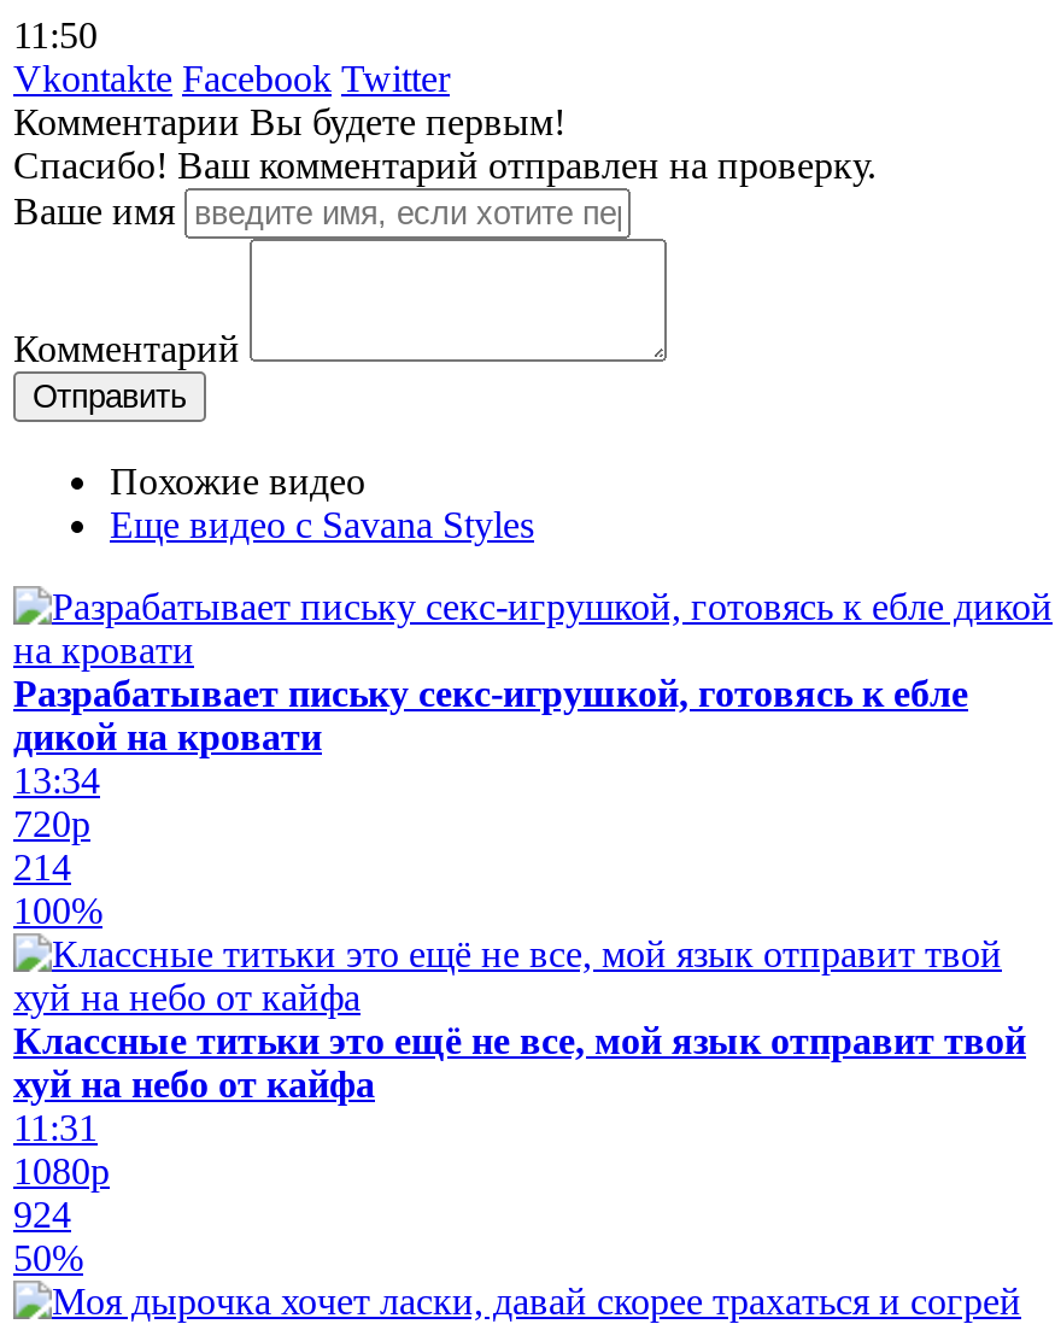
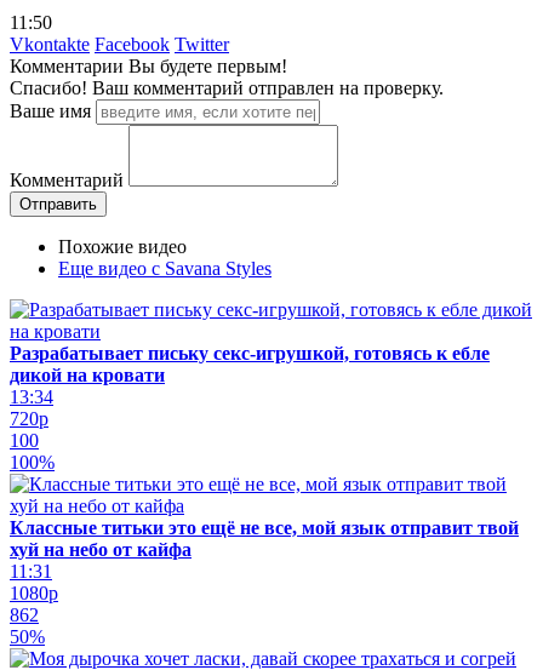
- 214
+ 100

- 924
+ 862
